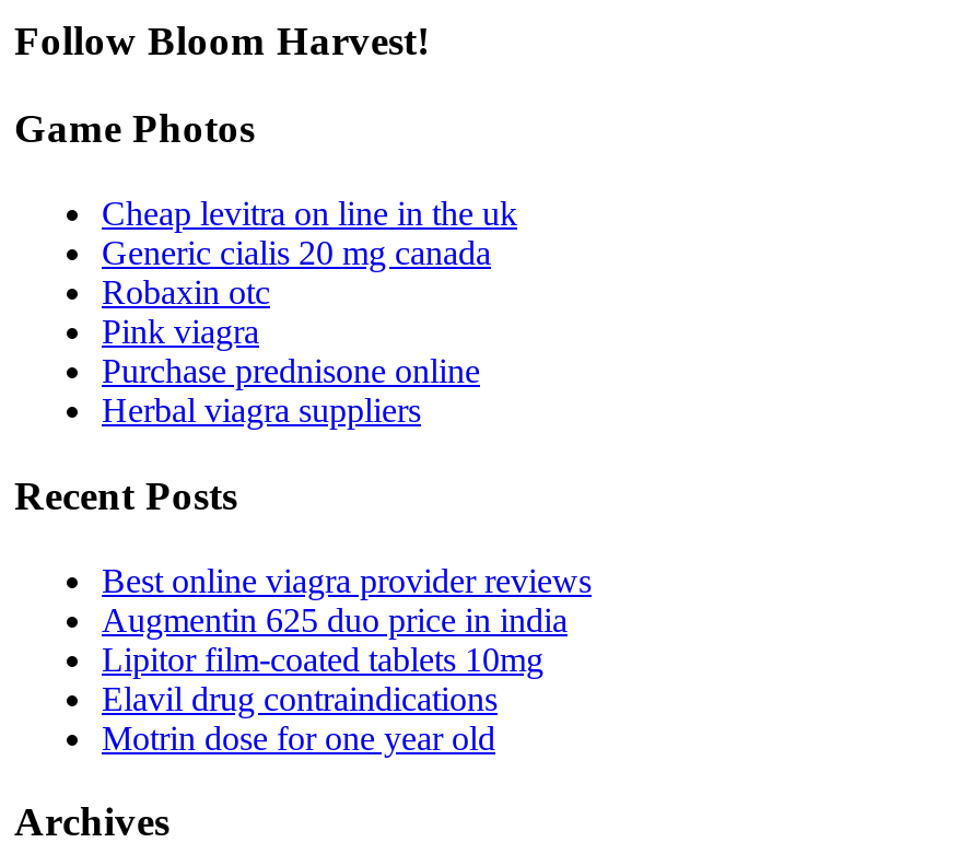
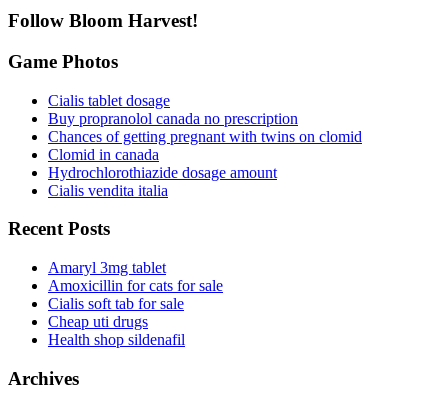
- Cheap levitra on line in the uk
- Generic cialis 20 mg canada
- Robaxin otc
- Pink viagra
- Purchase prednisone online
- Herbal viagra suppliers
+ Cialis tablet dosage
+ Buy propranolol canada no prescription
+ Chances of getting pregnant with twins on clomid
+ Clomid in canada
+ Hydrochlorothiazide dosage amount
+ Cialis vendita italia

- Best online viagra provider reviews
- Augmentin 625 duo price in india
- Lipitor film-coated tablets 10mg
- Elavil drug contraindications
- Motrin dose for one year old
+ Amaryl 3mg tablet
+ Amoxicillin for cats for sale
+ Cialis soft tab for sale
+ Cheap uti drugs
+ Health shop sildenafil
